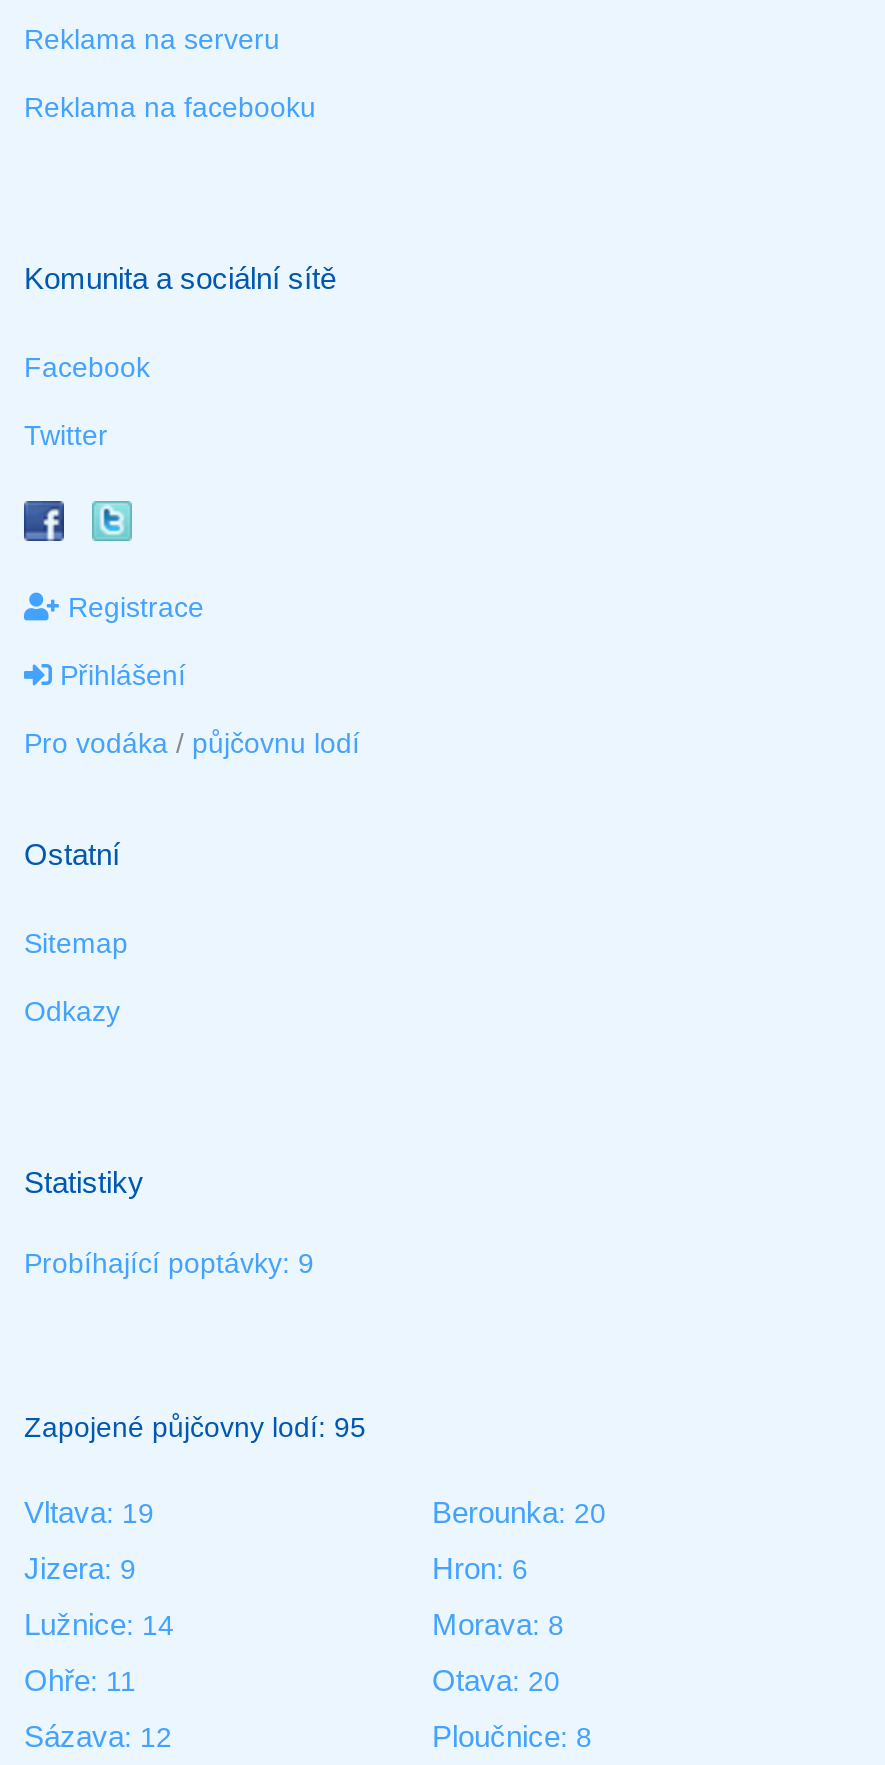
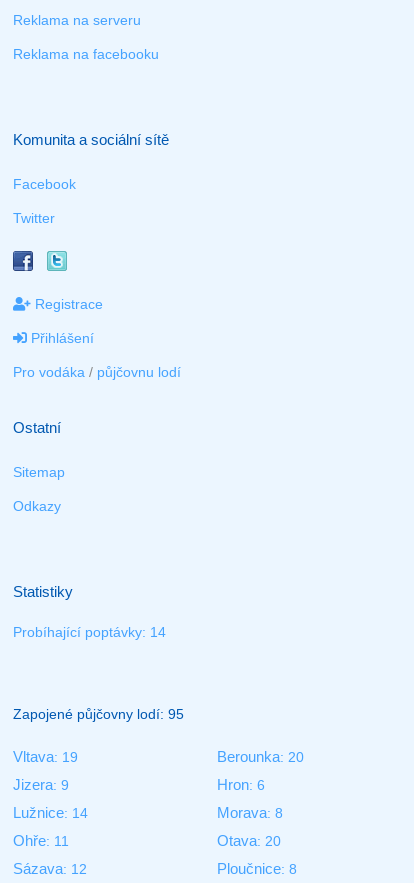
- Probíhající poptávky: 9
+ Probíhající poptávky: 14
